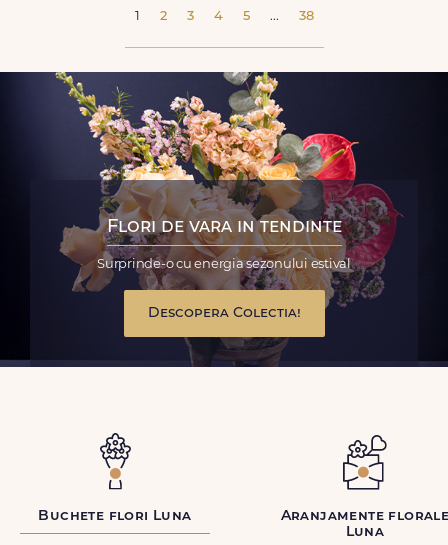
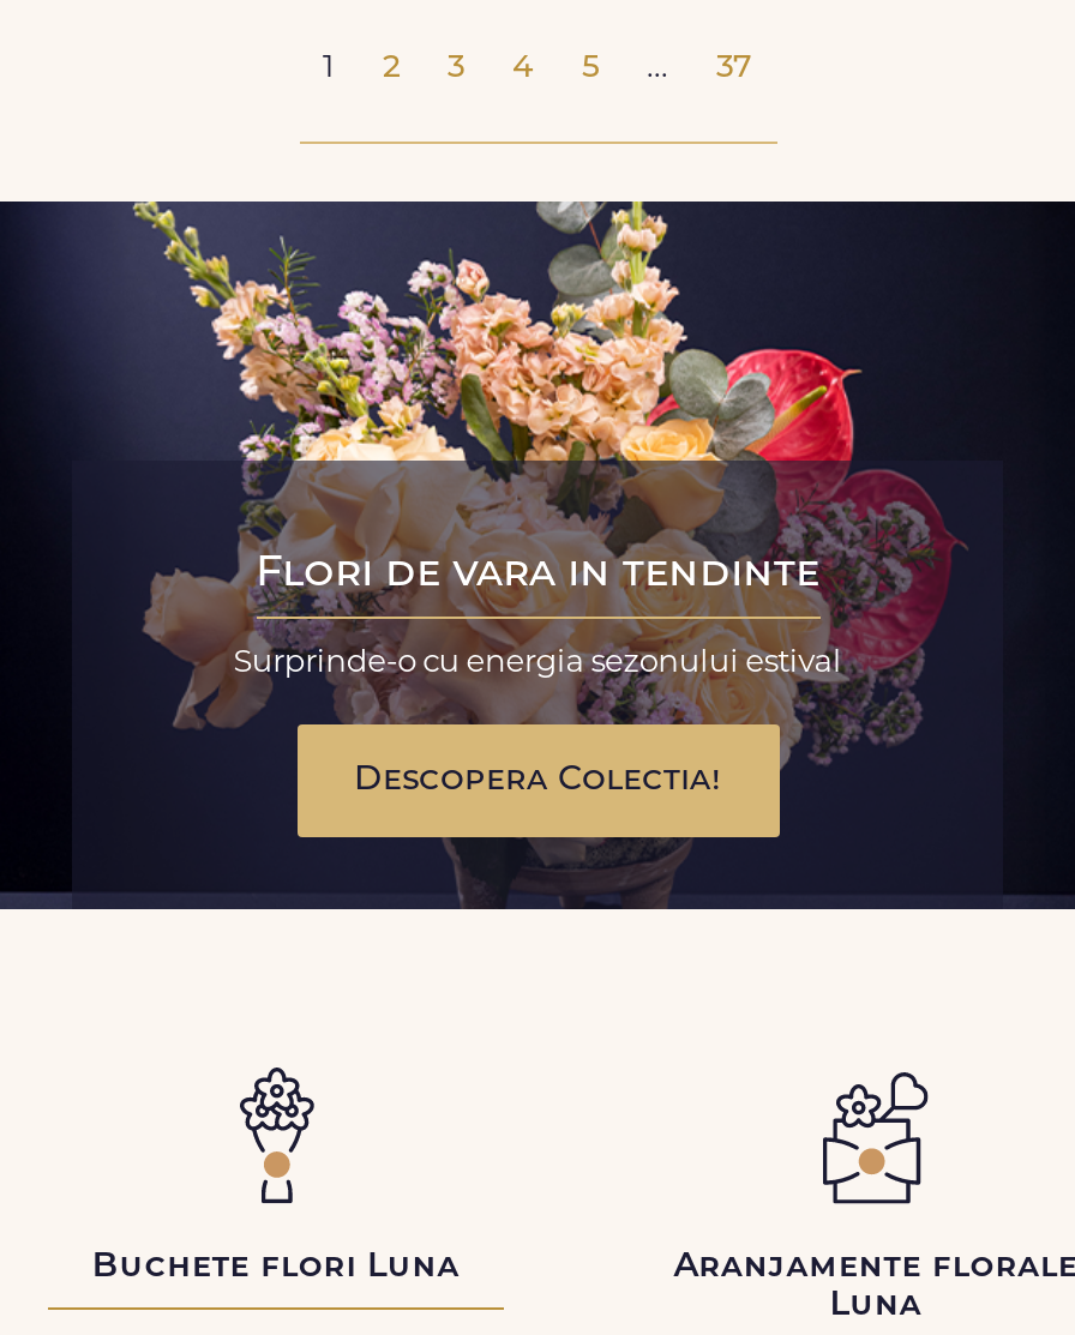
- 38
+ 37
